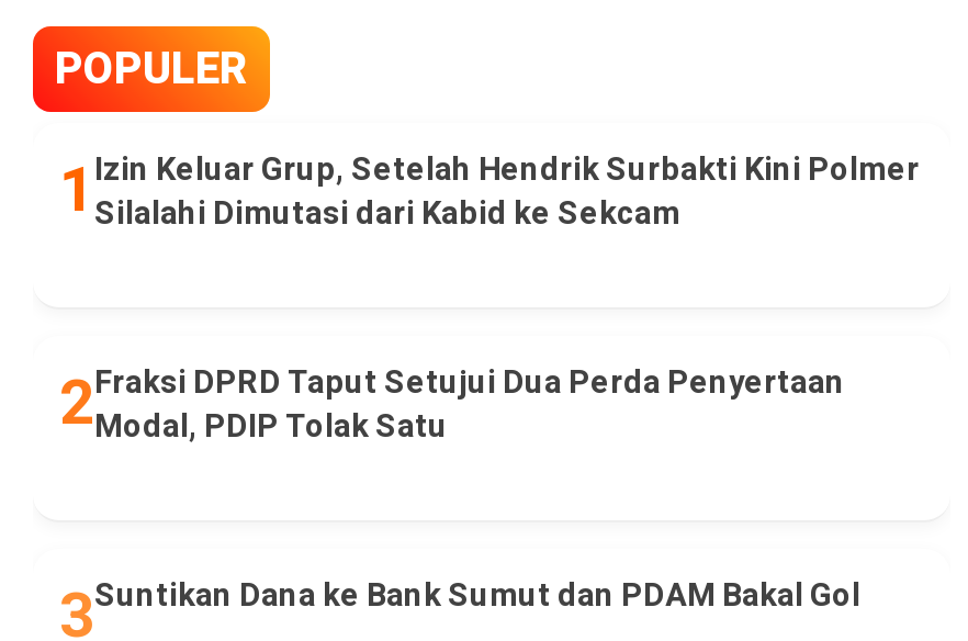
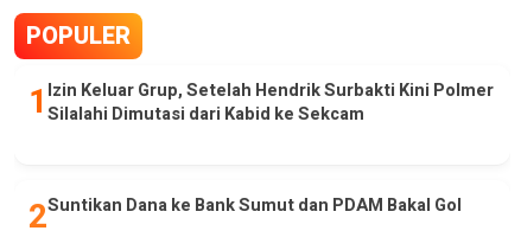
- Fraksi DPRD Taput Setujui Dua Perda Penyertaan
- Modal, PDIP Tolak Satu
